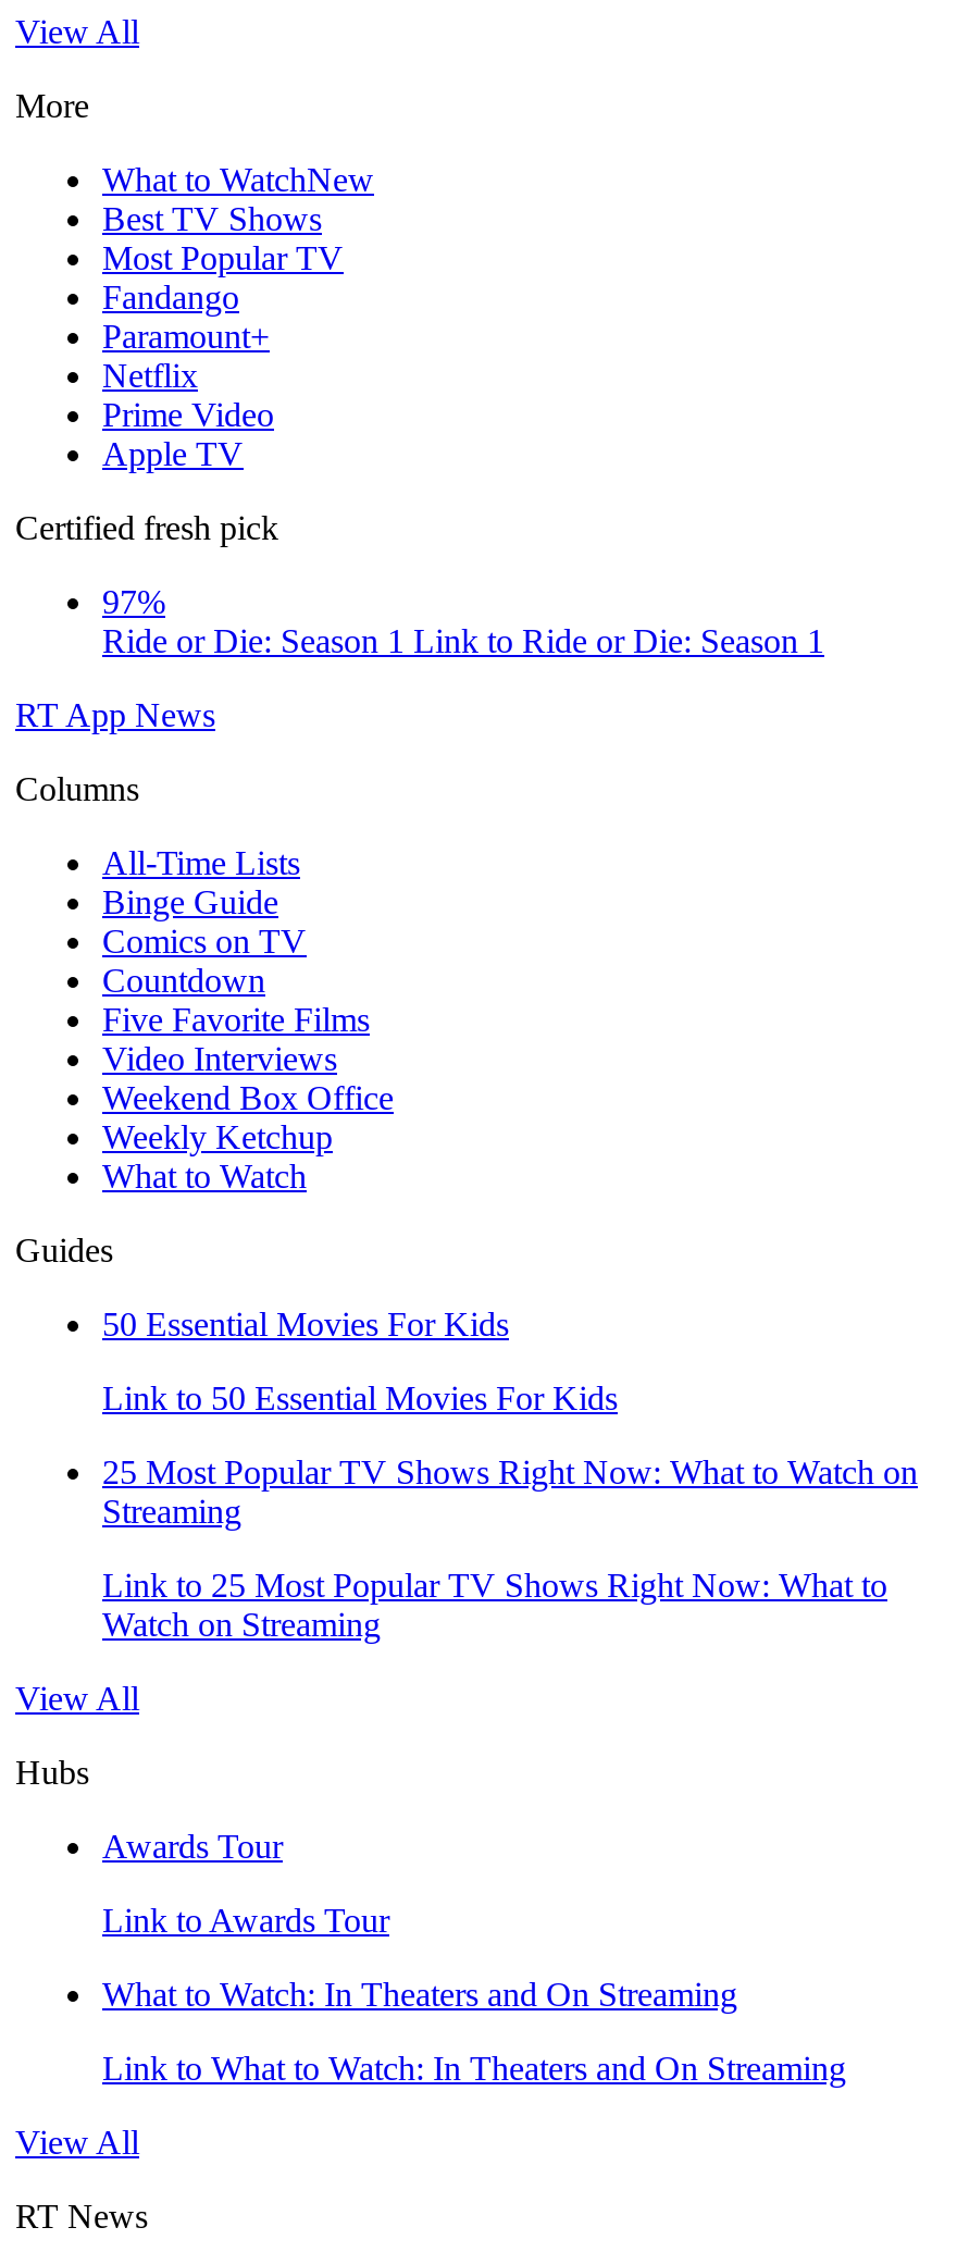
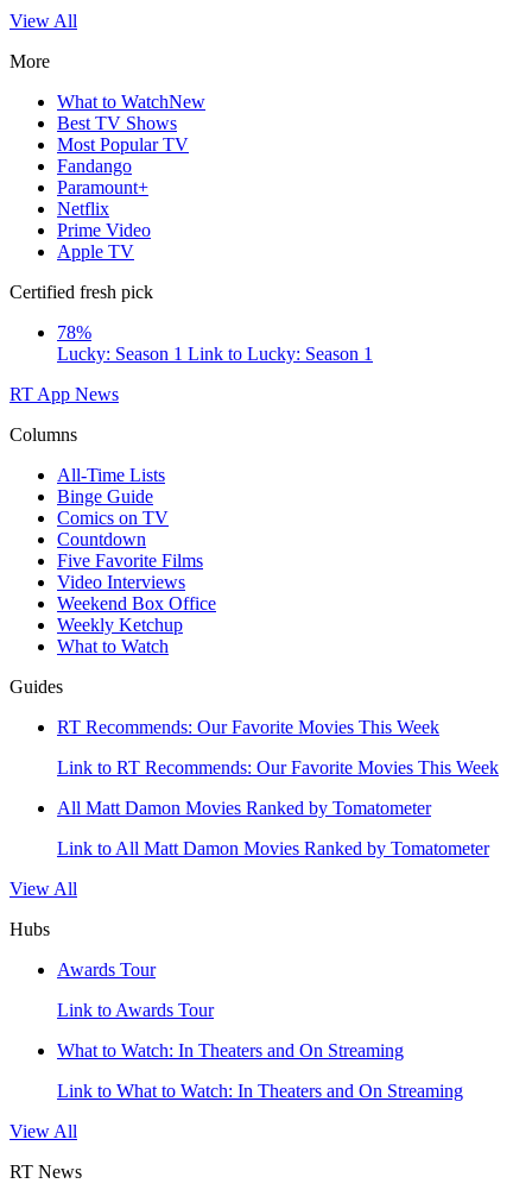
- 97%
- Ride or Die: Season 1 Link to Ride or Die: Season 1
+ 78%
+ Lucky: Season 1 Link to Lucky: Season 1

- 50 Essential Movies For Kids
+ RT Recommends: Our Favorite Movies This Week

- Link to 50 Essential Movies For Kids
+ Link to RT Recommends: Our Favorite Movies This Week

- 25 Most Popular TV Shows Right Now: What to Watch on
- Streaming
+ All Matt Damon Movies Ranked by Tomatometer

- Link to 25 Most Popular TV Shows Right Now: What to
- Watch on Streaming
+ Link to All Matt Damon Movies Ranked by Tomatometer
